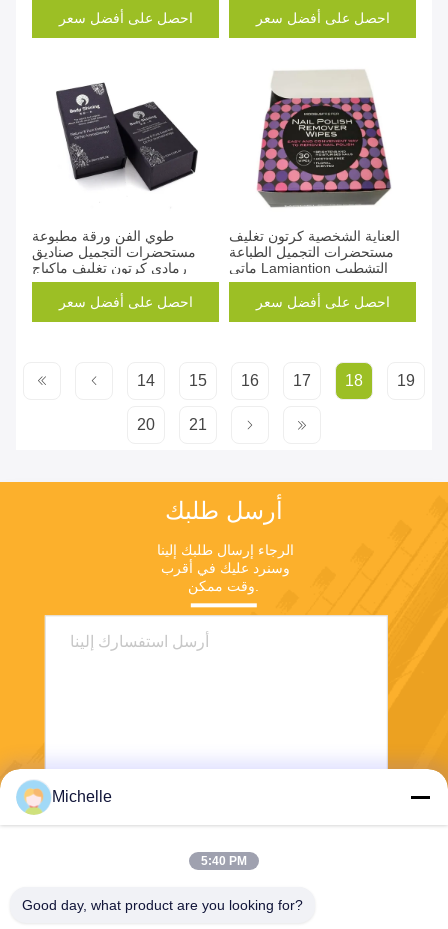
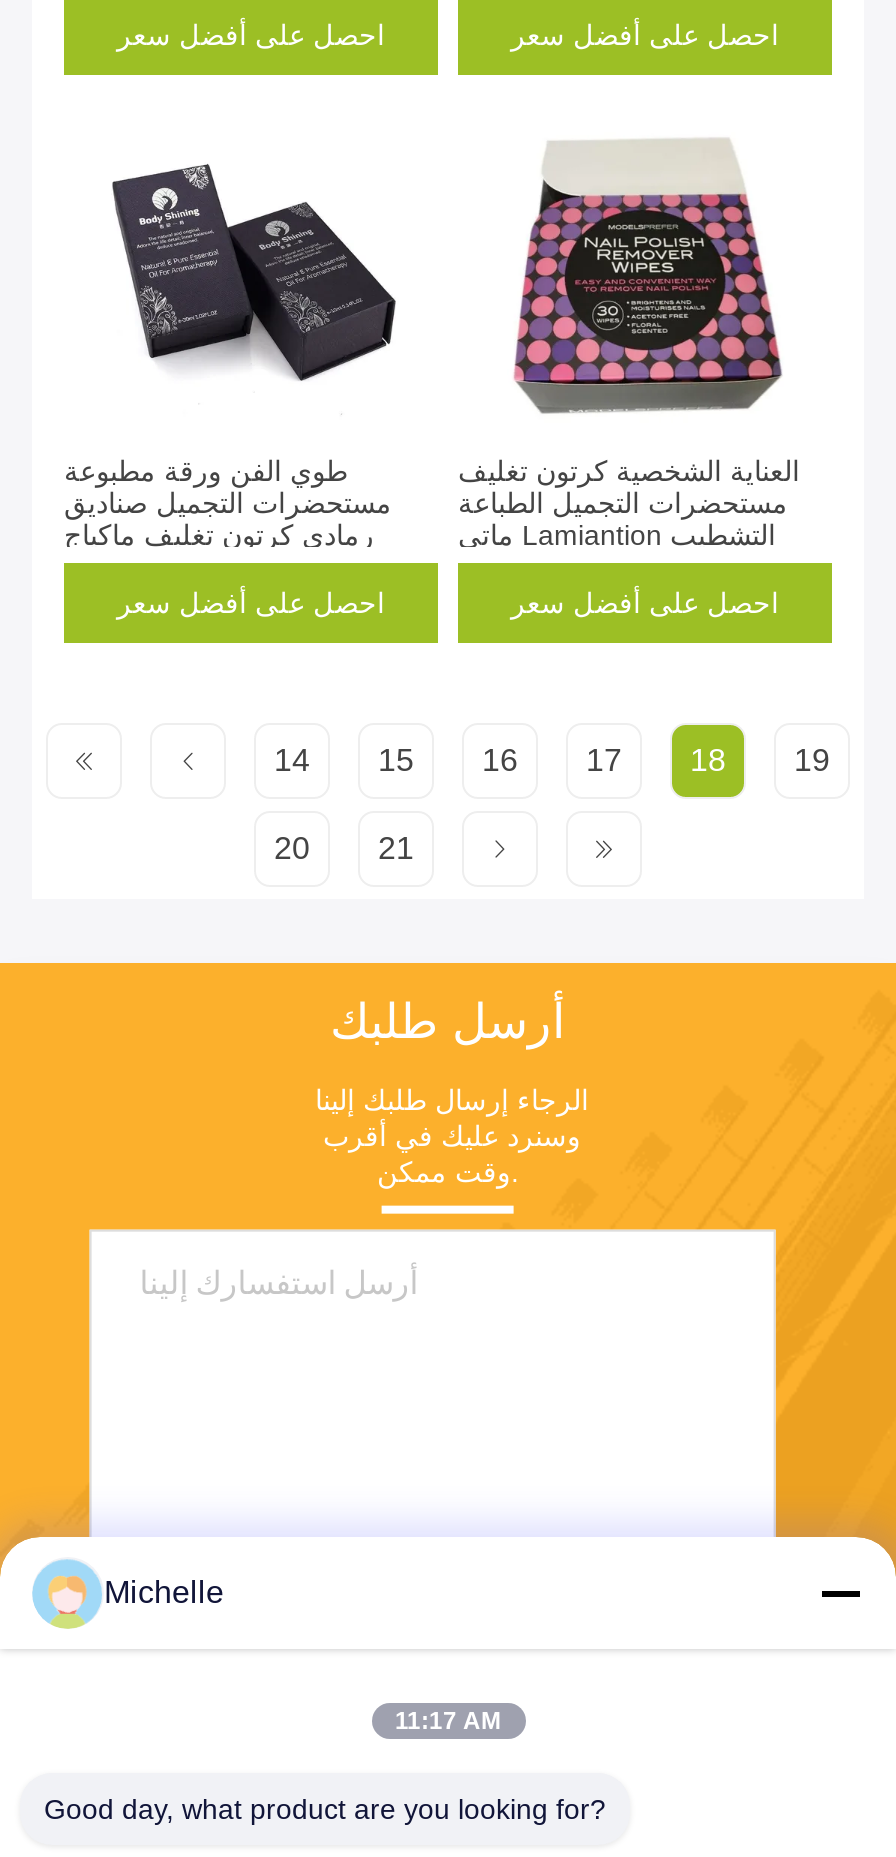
- 5:40 PM
+ 11:17 AM
